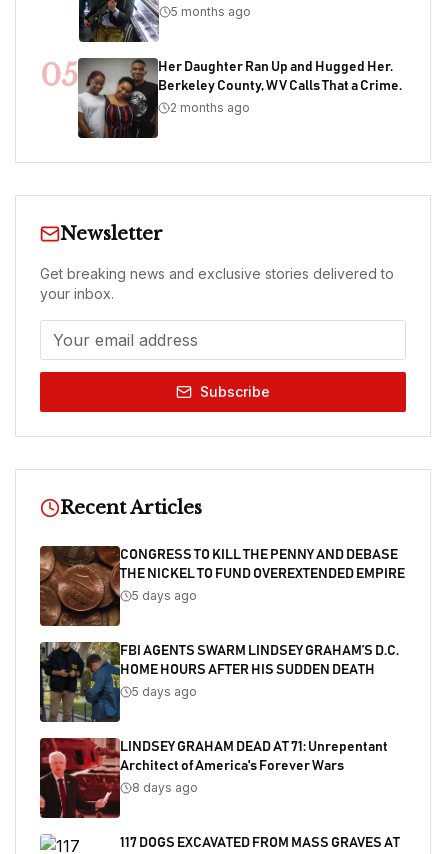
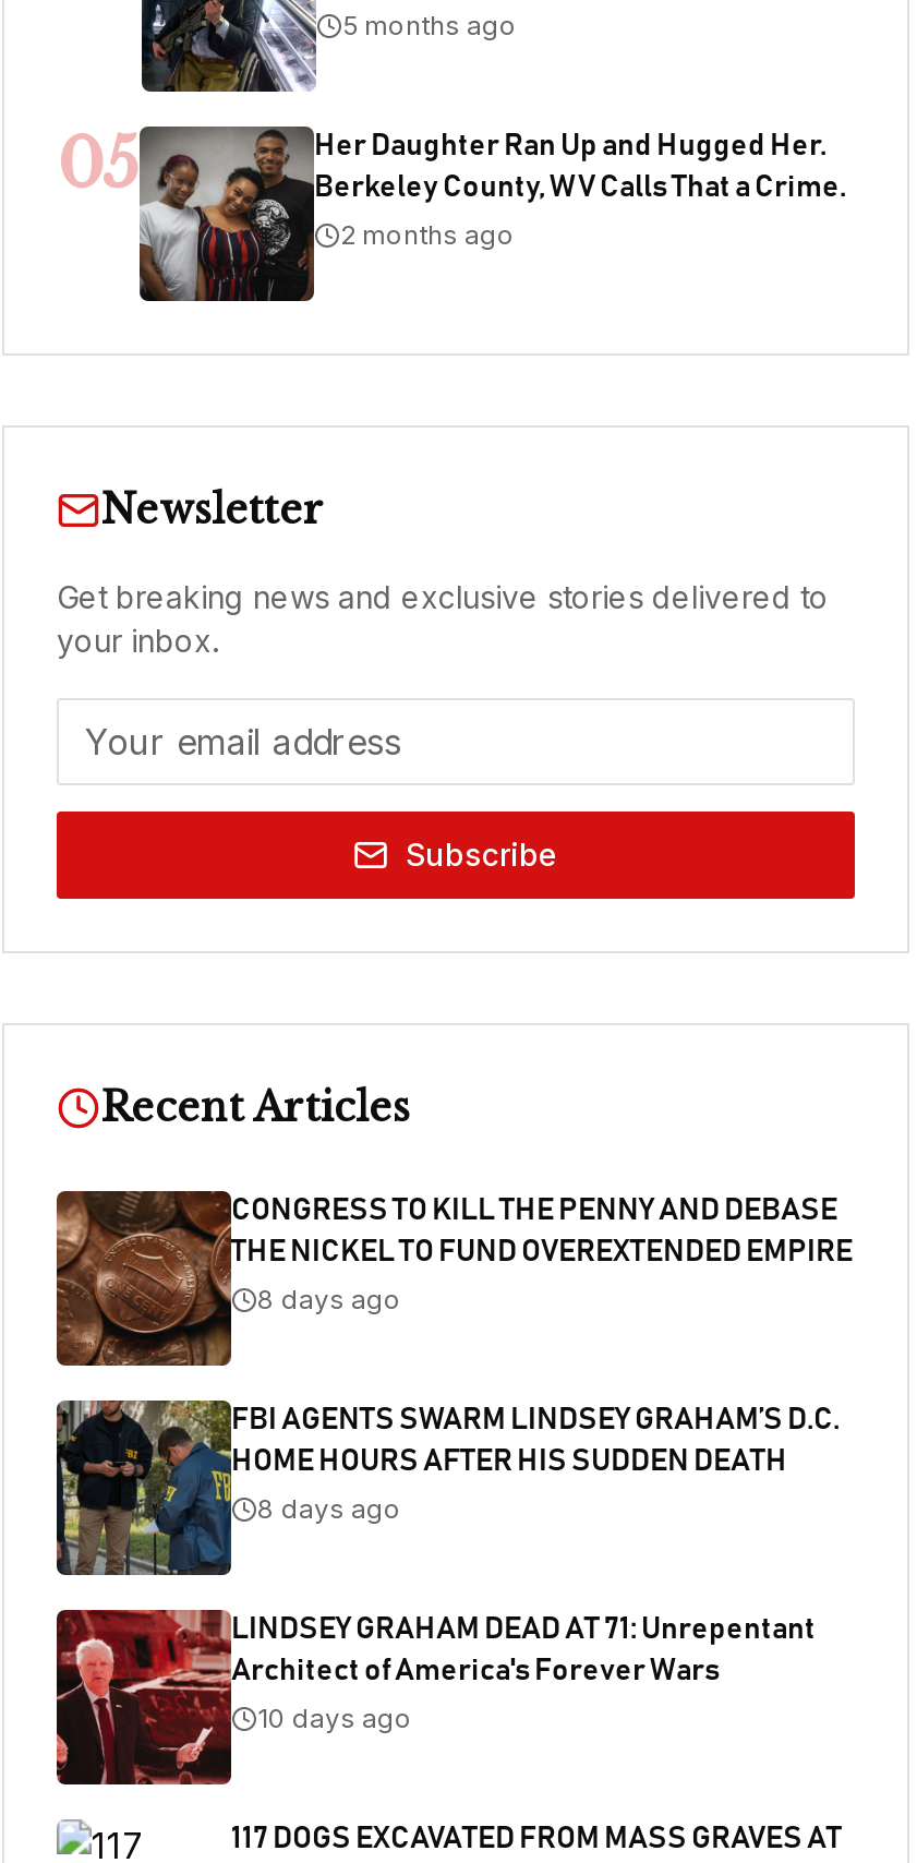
- 5 days ago
+ 8 days ago

- 5 days ago
+ 8 days ago

- 8 days ago
+ 10 days ago
